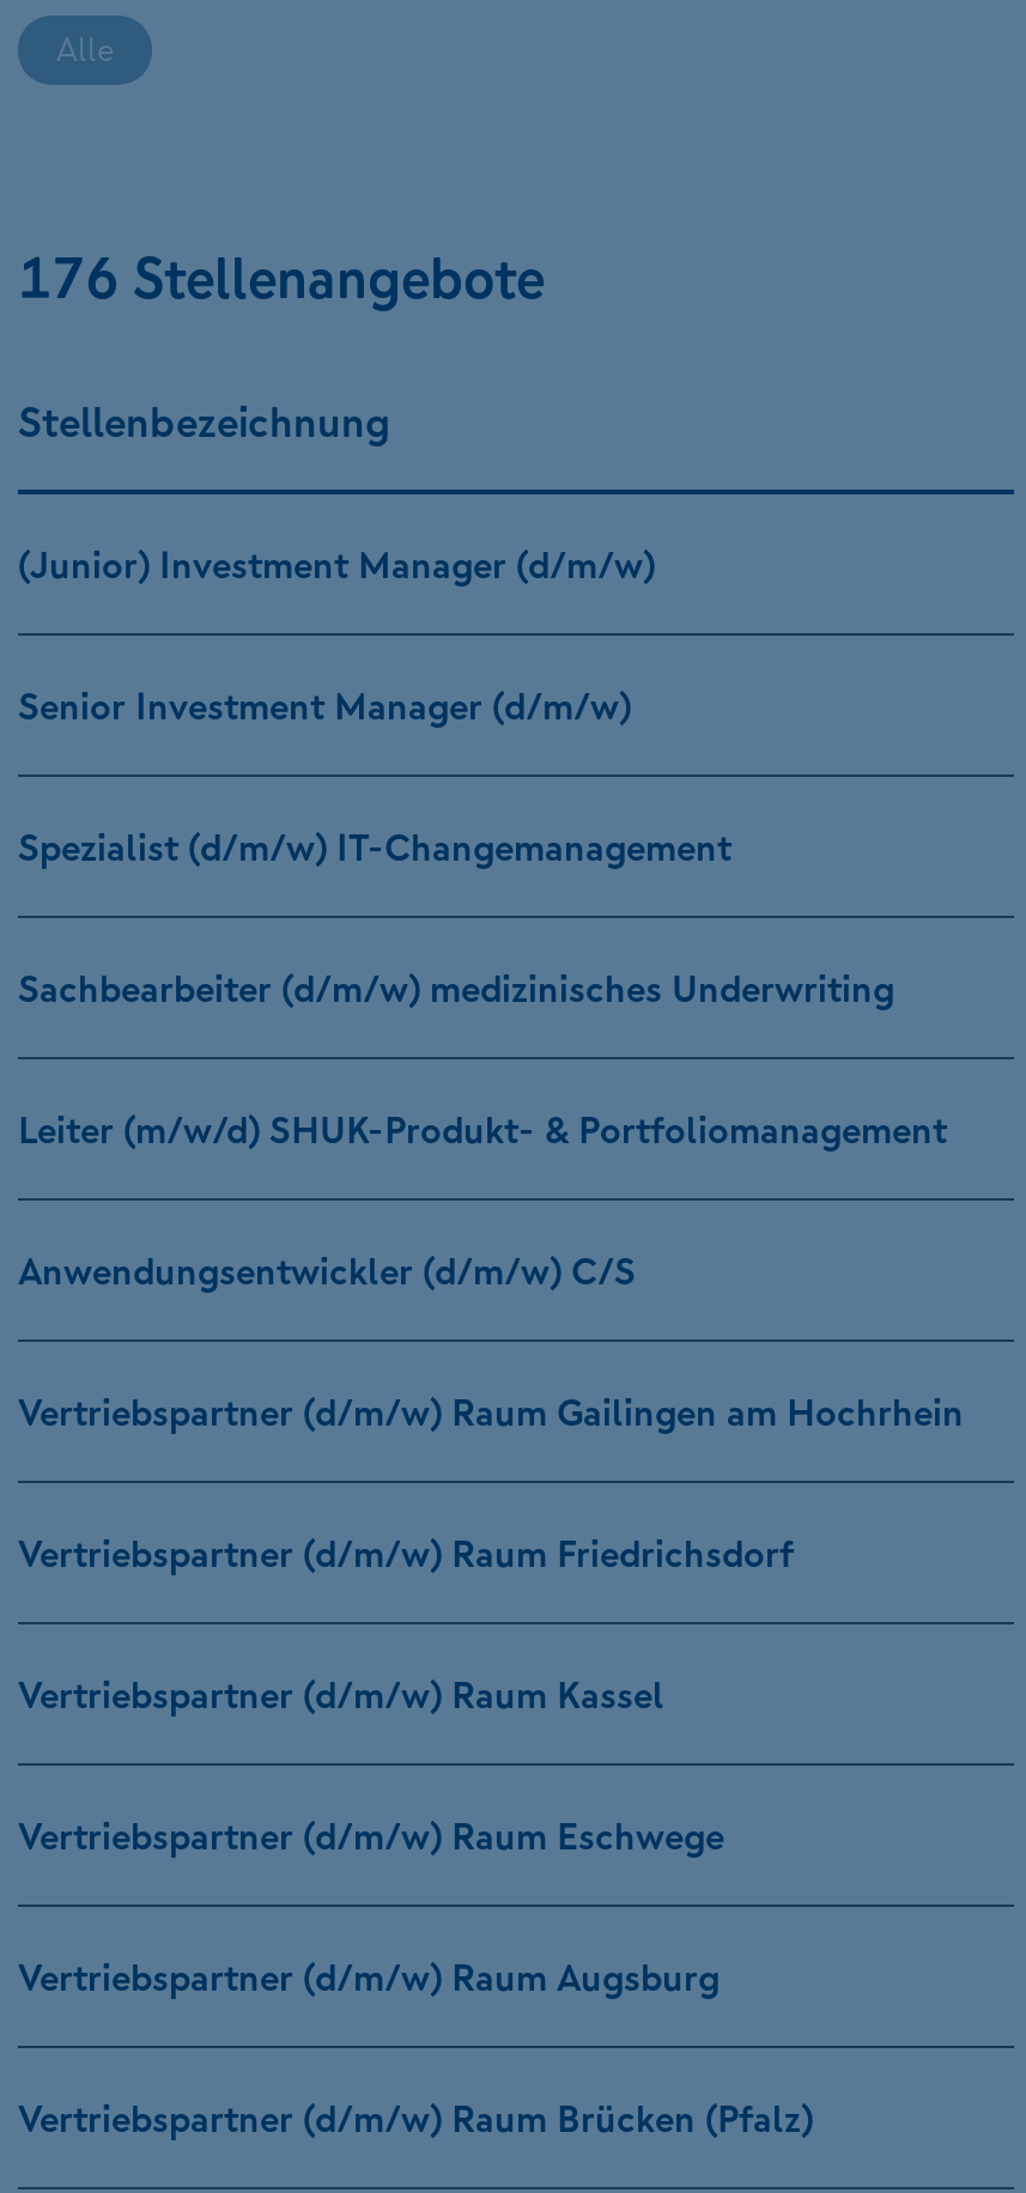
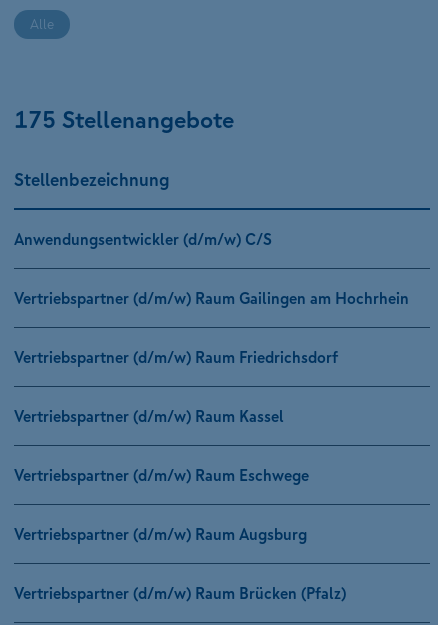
- 176 Stellenangebote
+ 175 Stellenangebote

- (Junior) Investment Manager (d/m/w)
- Senior Investment Manager (d/m/w)
- Spezialist (d/m/w) IT-Changemanagement
- Sachbearbeiter (d/m/w) medizinisches Underwriting
- Leiter (m/w/d) SHUK-Produkt- & Portfoliomanagement
